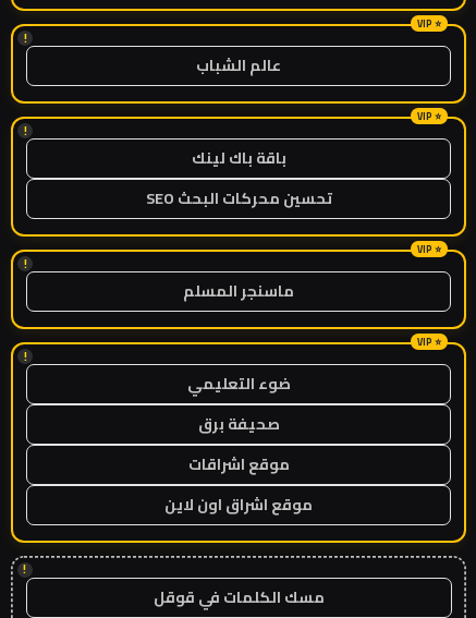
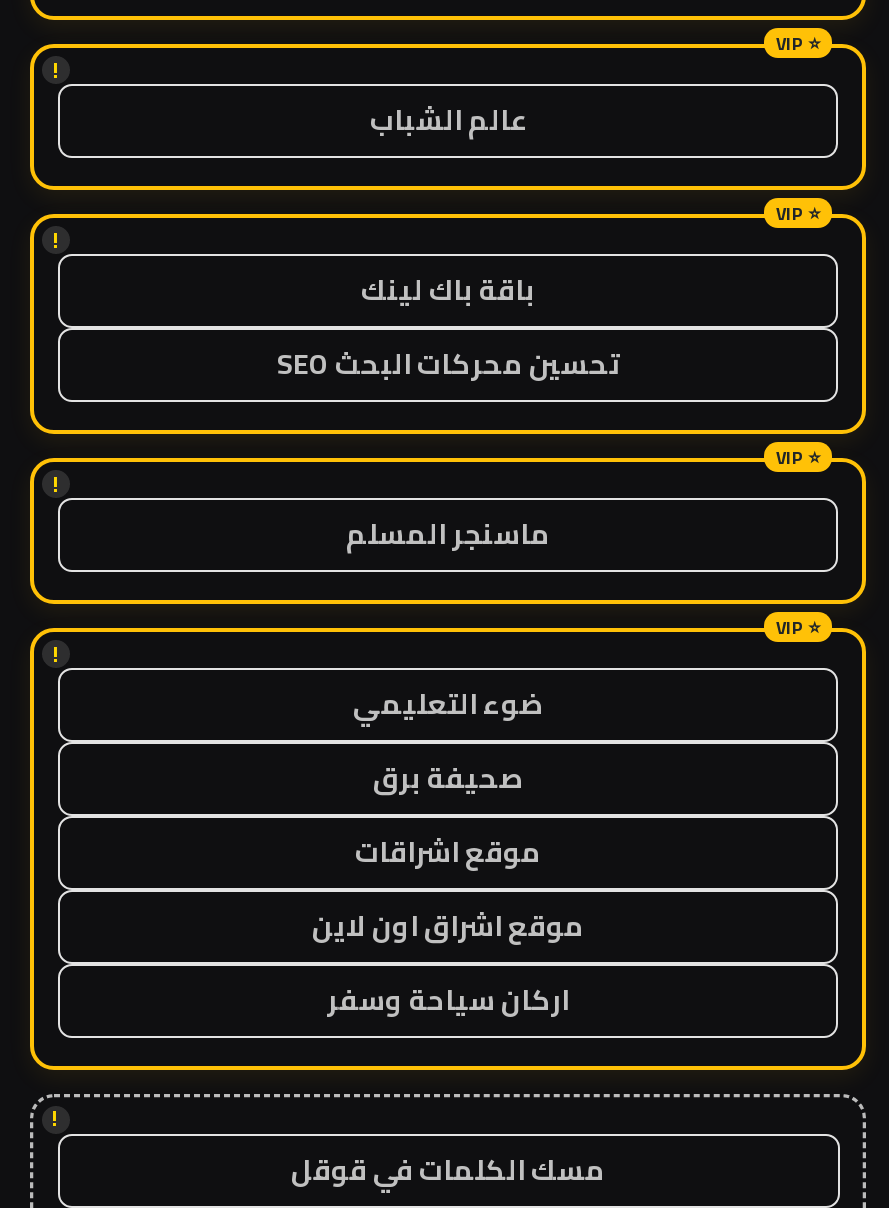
+ اركان سياحة وسفر
